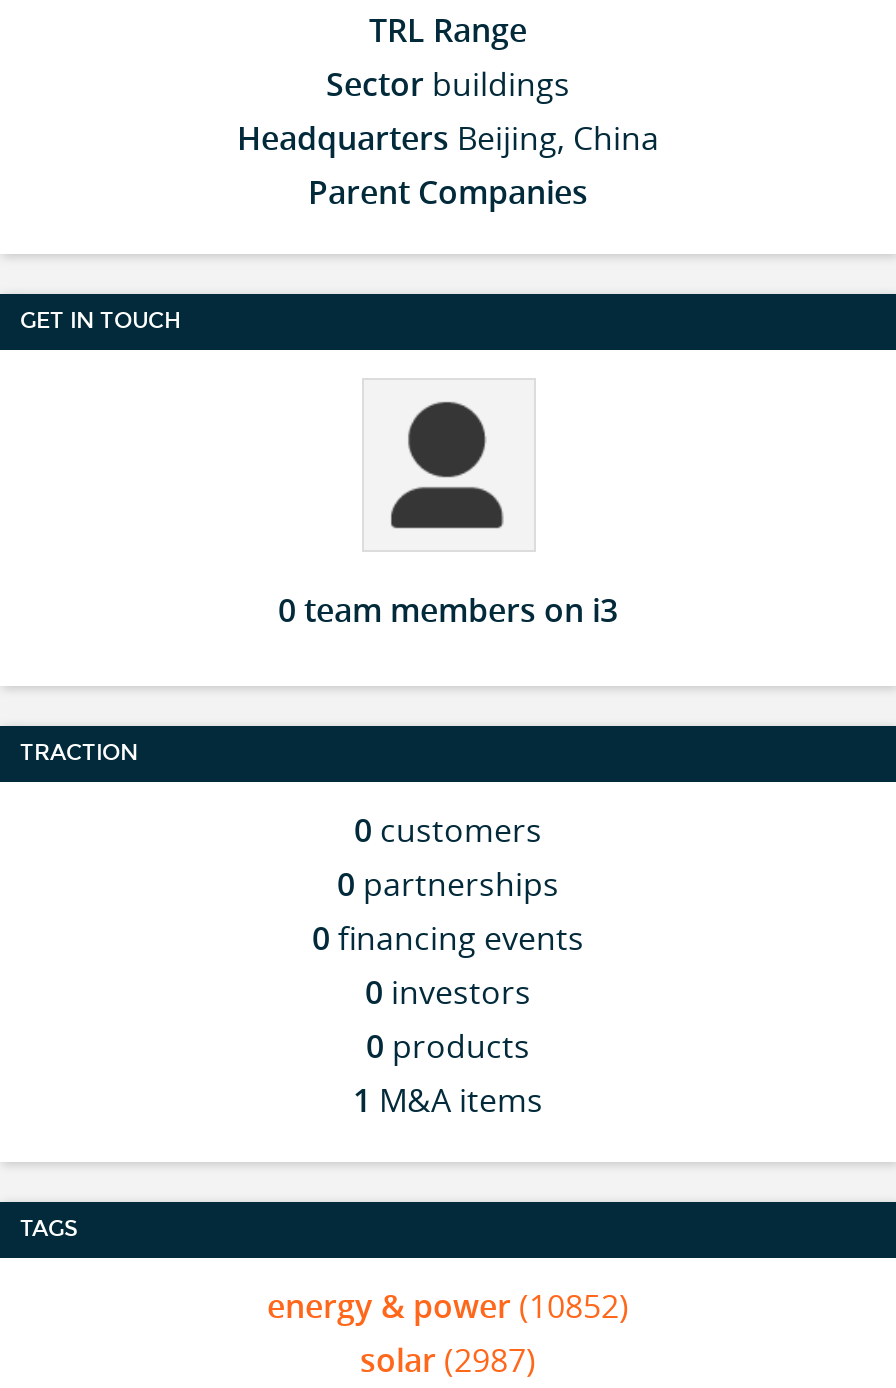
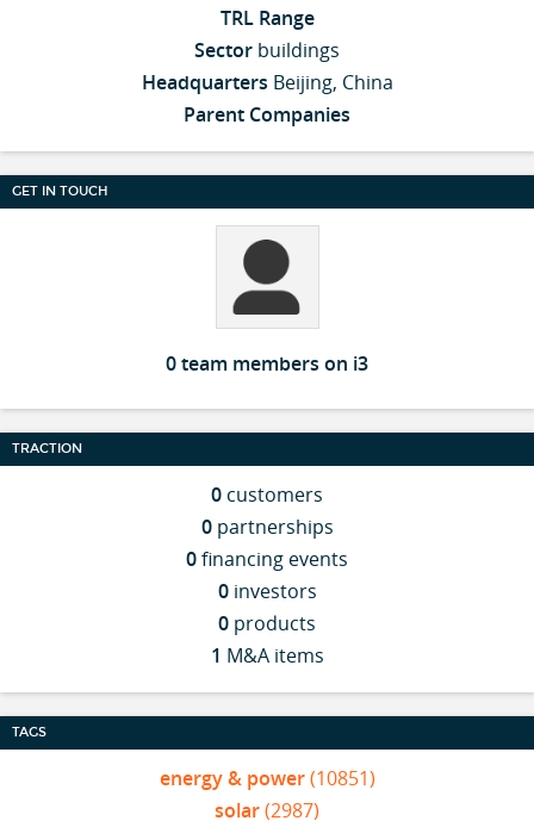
- energy & power (10852)
+ energy & power (10851)
